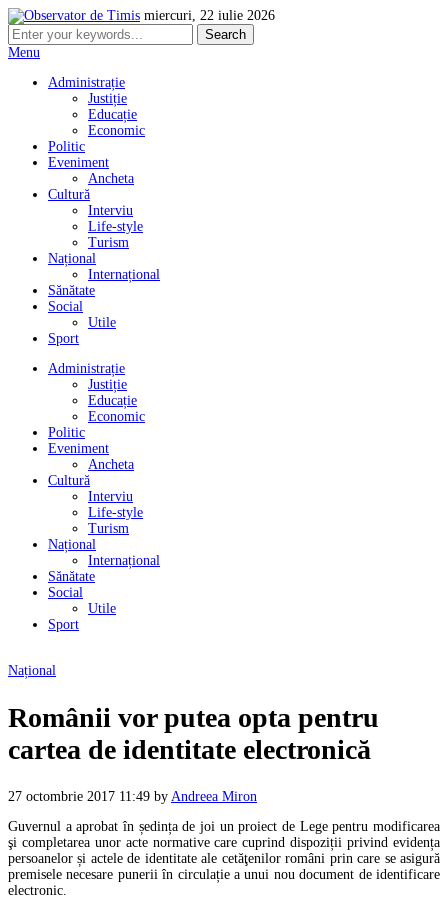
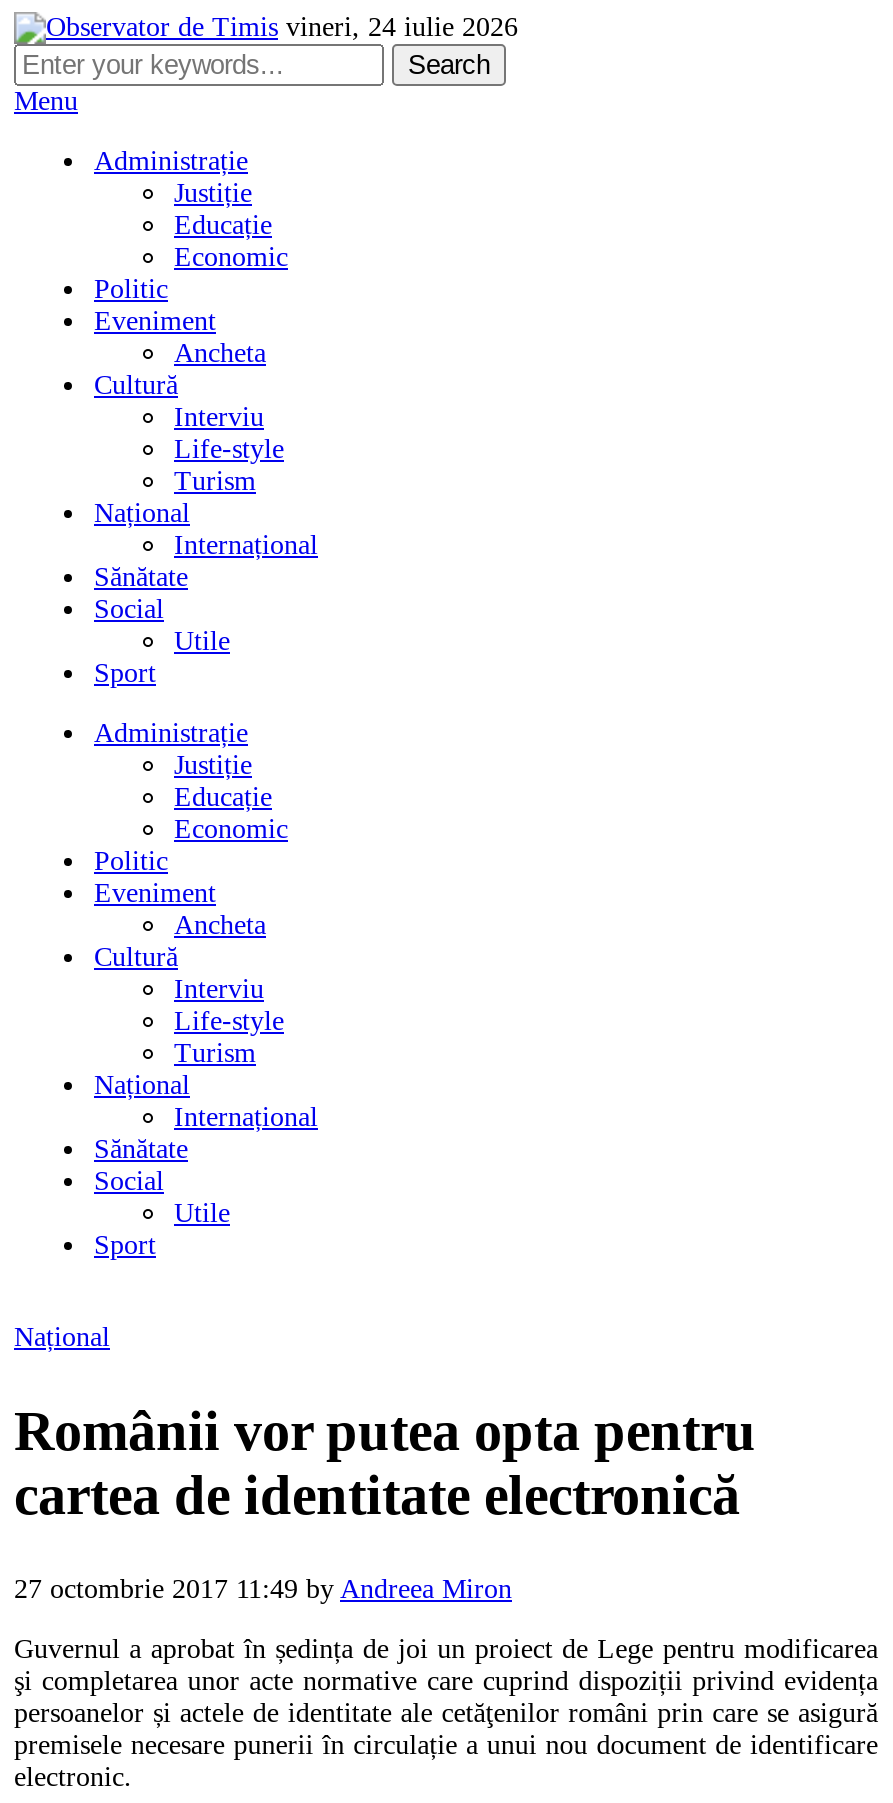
- miercuri, 22 iulie 2026
+ vineri, 24 iulie 2026
